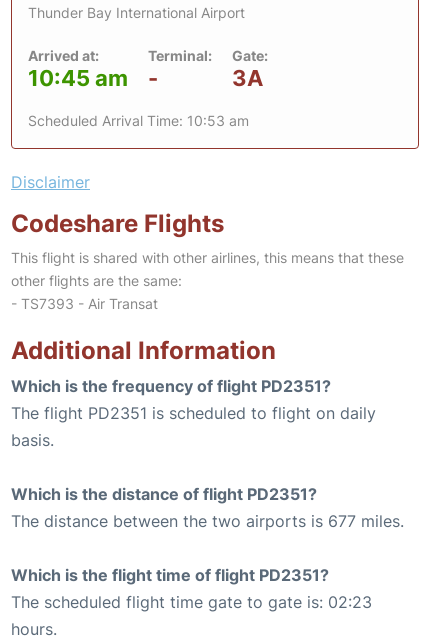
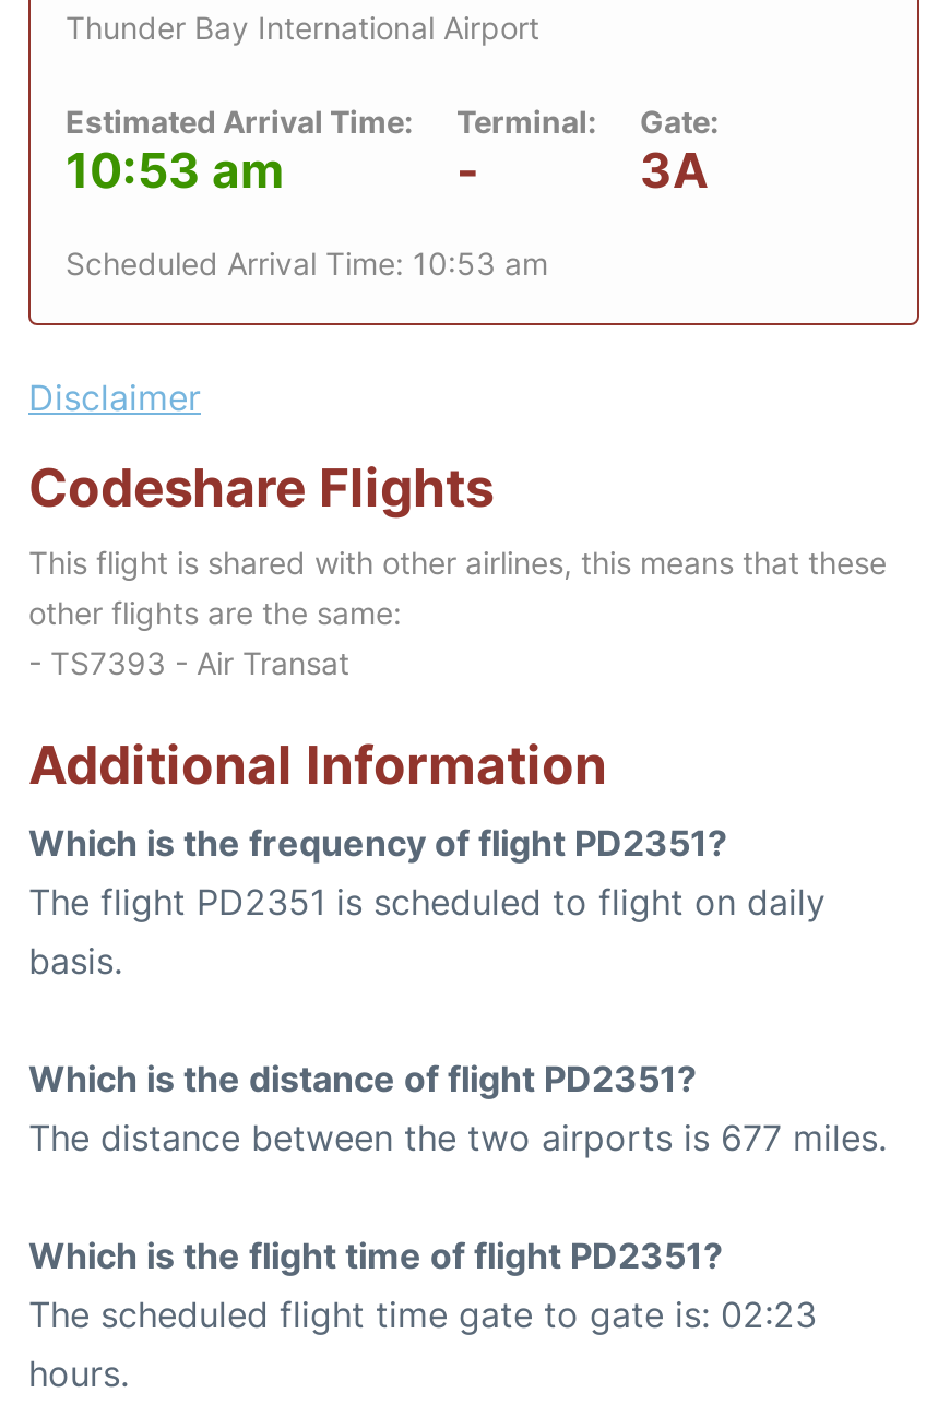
- Arrived at:
- 10:45 am
+ Estimated Arrival Time:
+ 10:53 am
